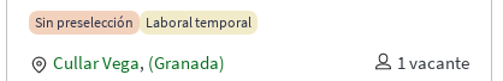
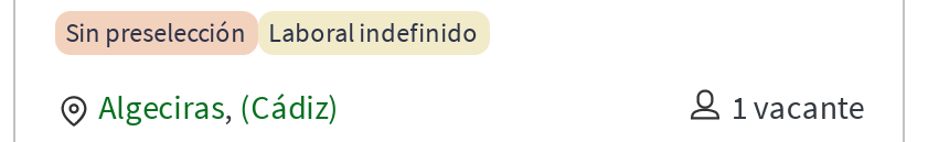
- Laboral temporal
+ Laboral indefinido

- Cullar Vega, (Granada)
+ Algeciras, (Cádiz)
